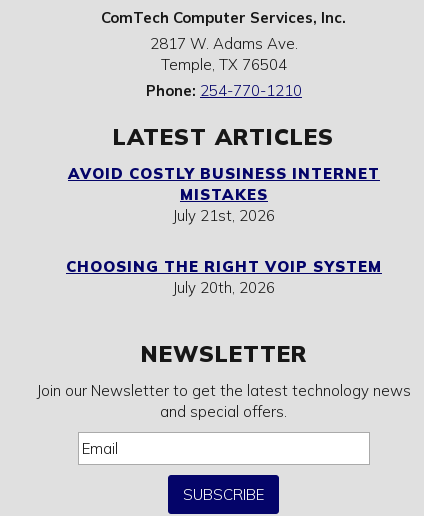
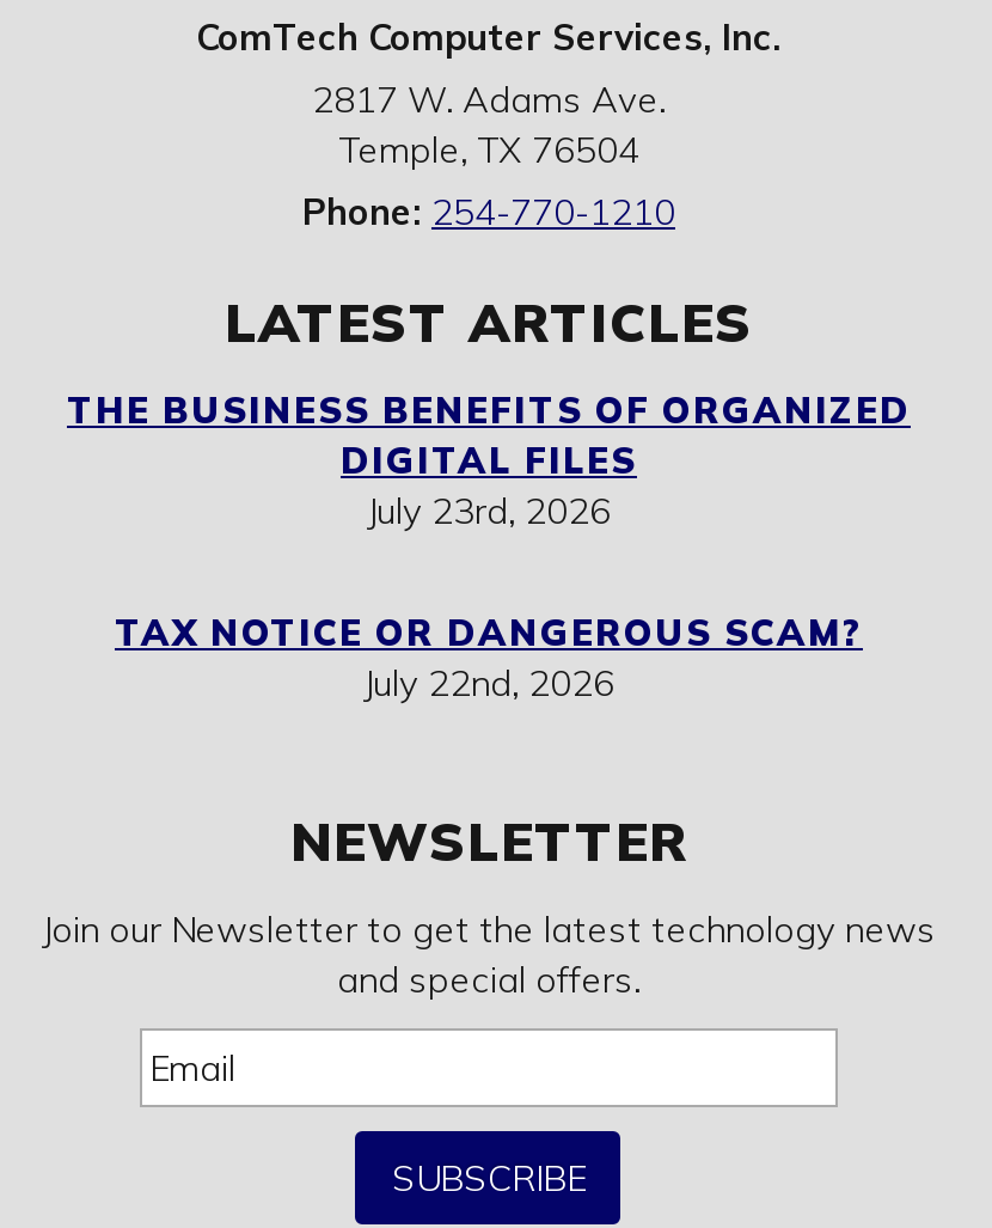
- AVOID COSTLY BUSINESS INTERNET
- MISTAKES
- July 21st, 2026
+ THE BUSINESS BENEFITS OF ORGANIZED
+ DIGITAL FILES
+ July 23rd, 2026

- CHOOSING THE RIGHT VOIP SYSTEM
- July 20th, 2026
+ TAX NOTICE OR DANGEROUS SCAM?
+ July 22nd, 2026
